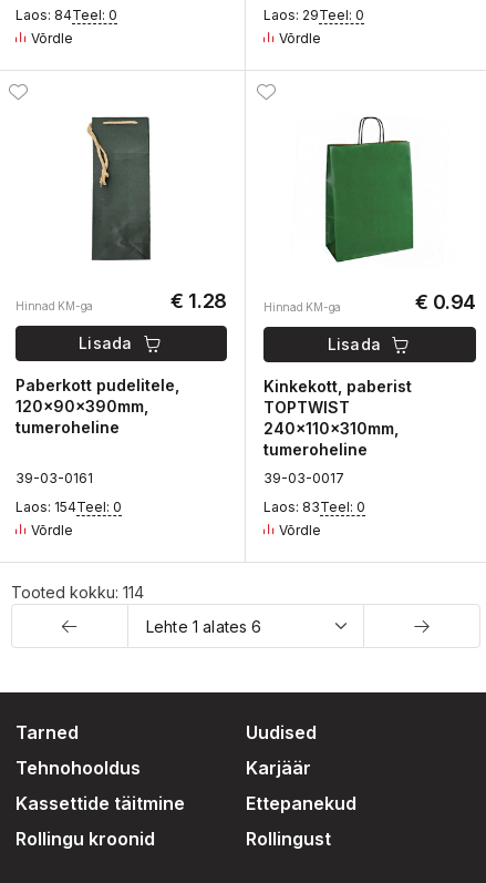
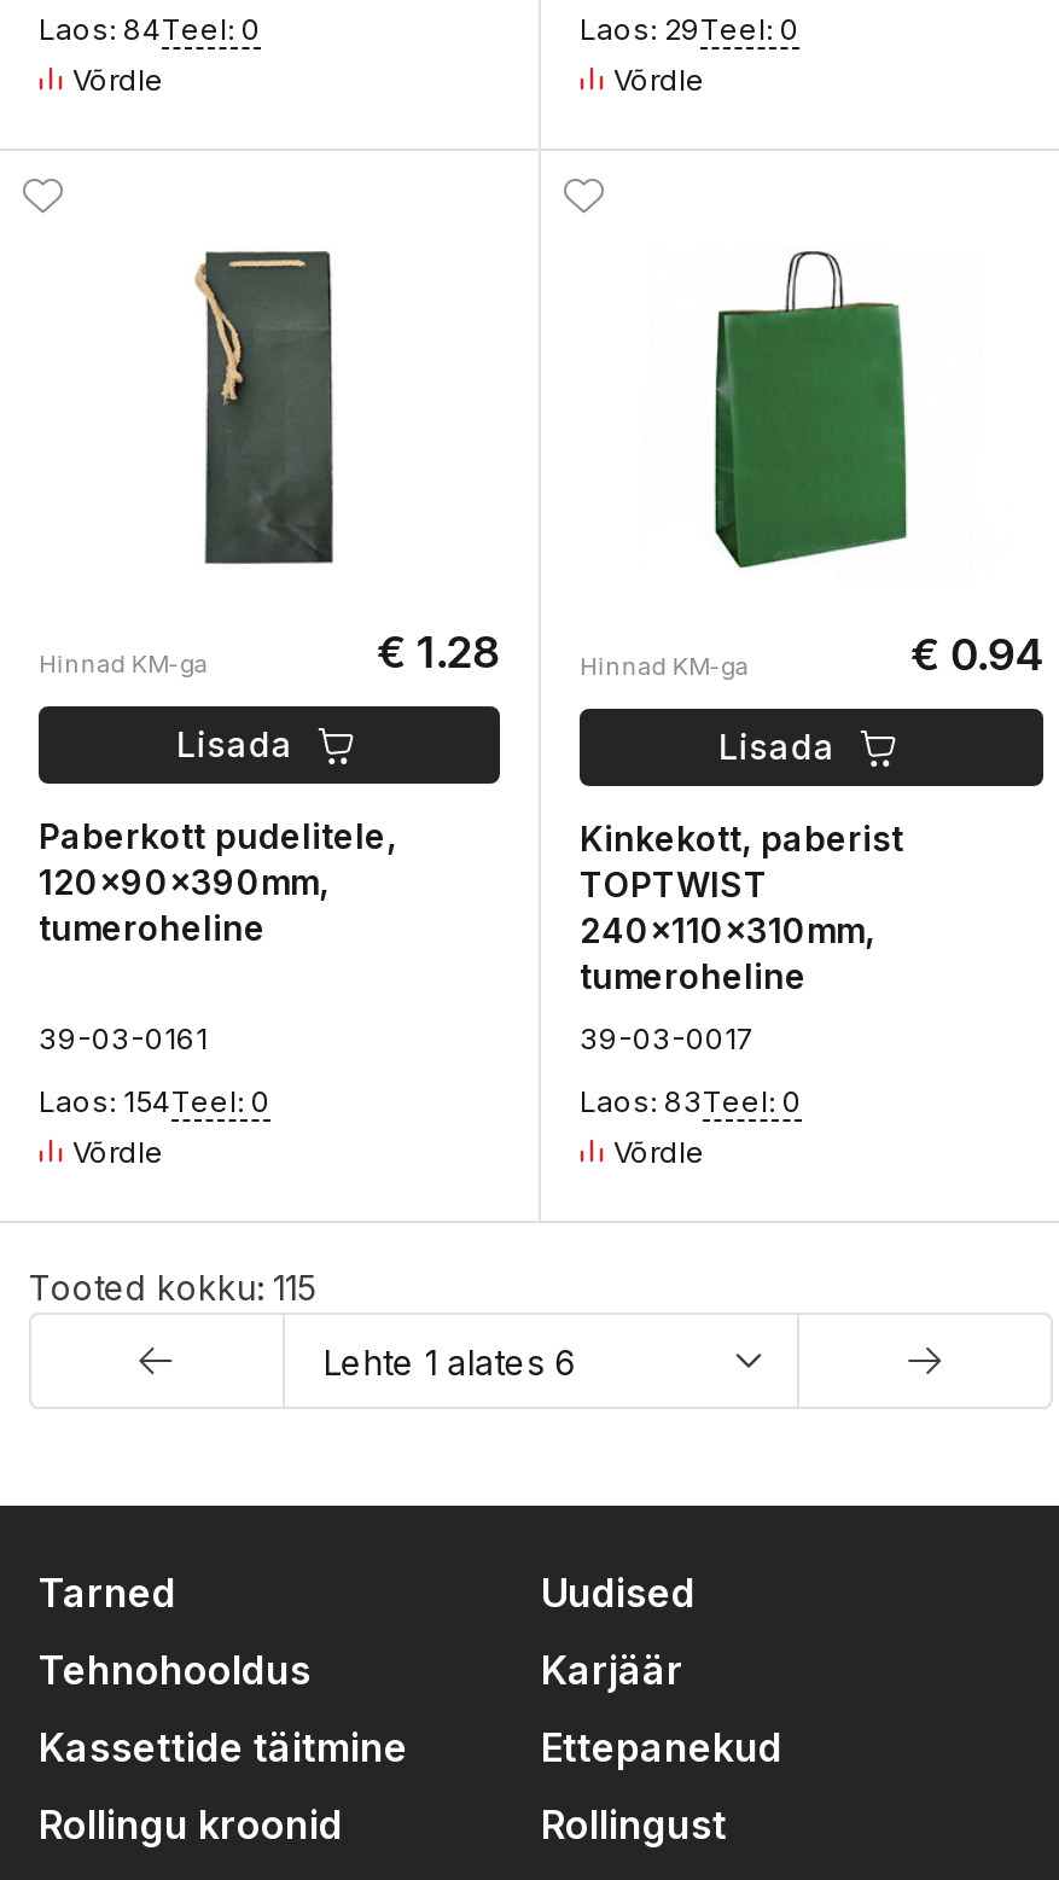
- Tooted kokku: 114
+ Tooted kokku: 115
